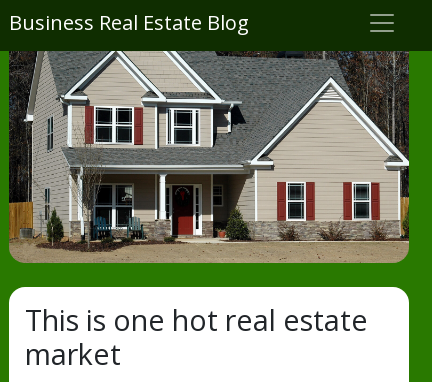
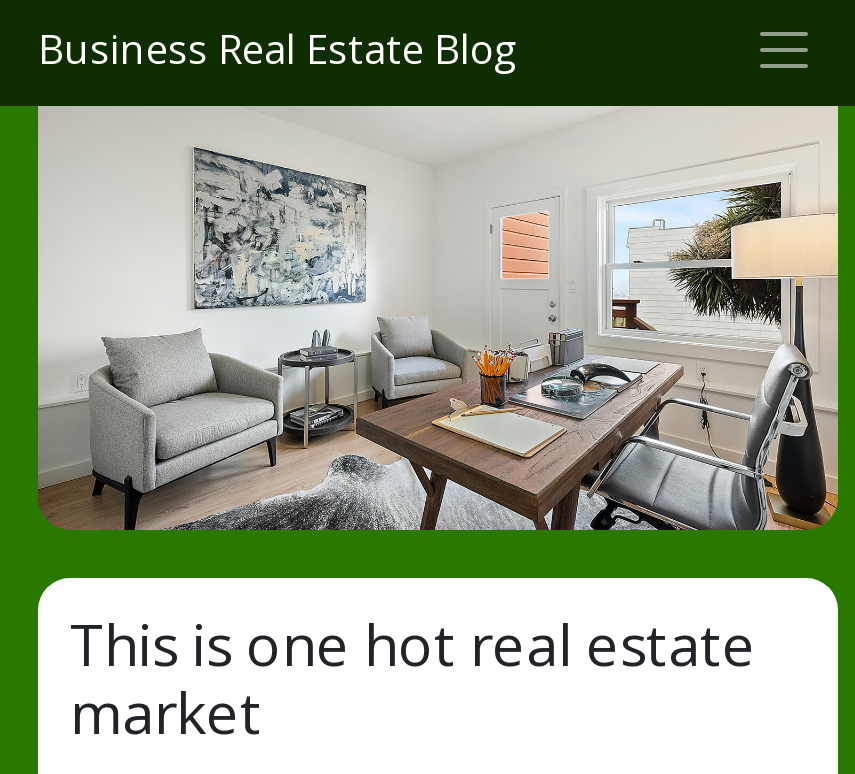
- [image]
+ [image]
